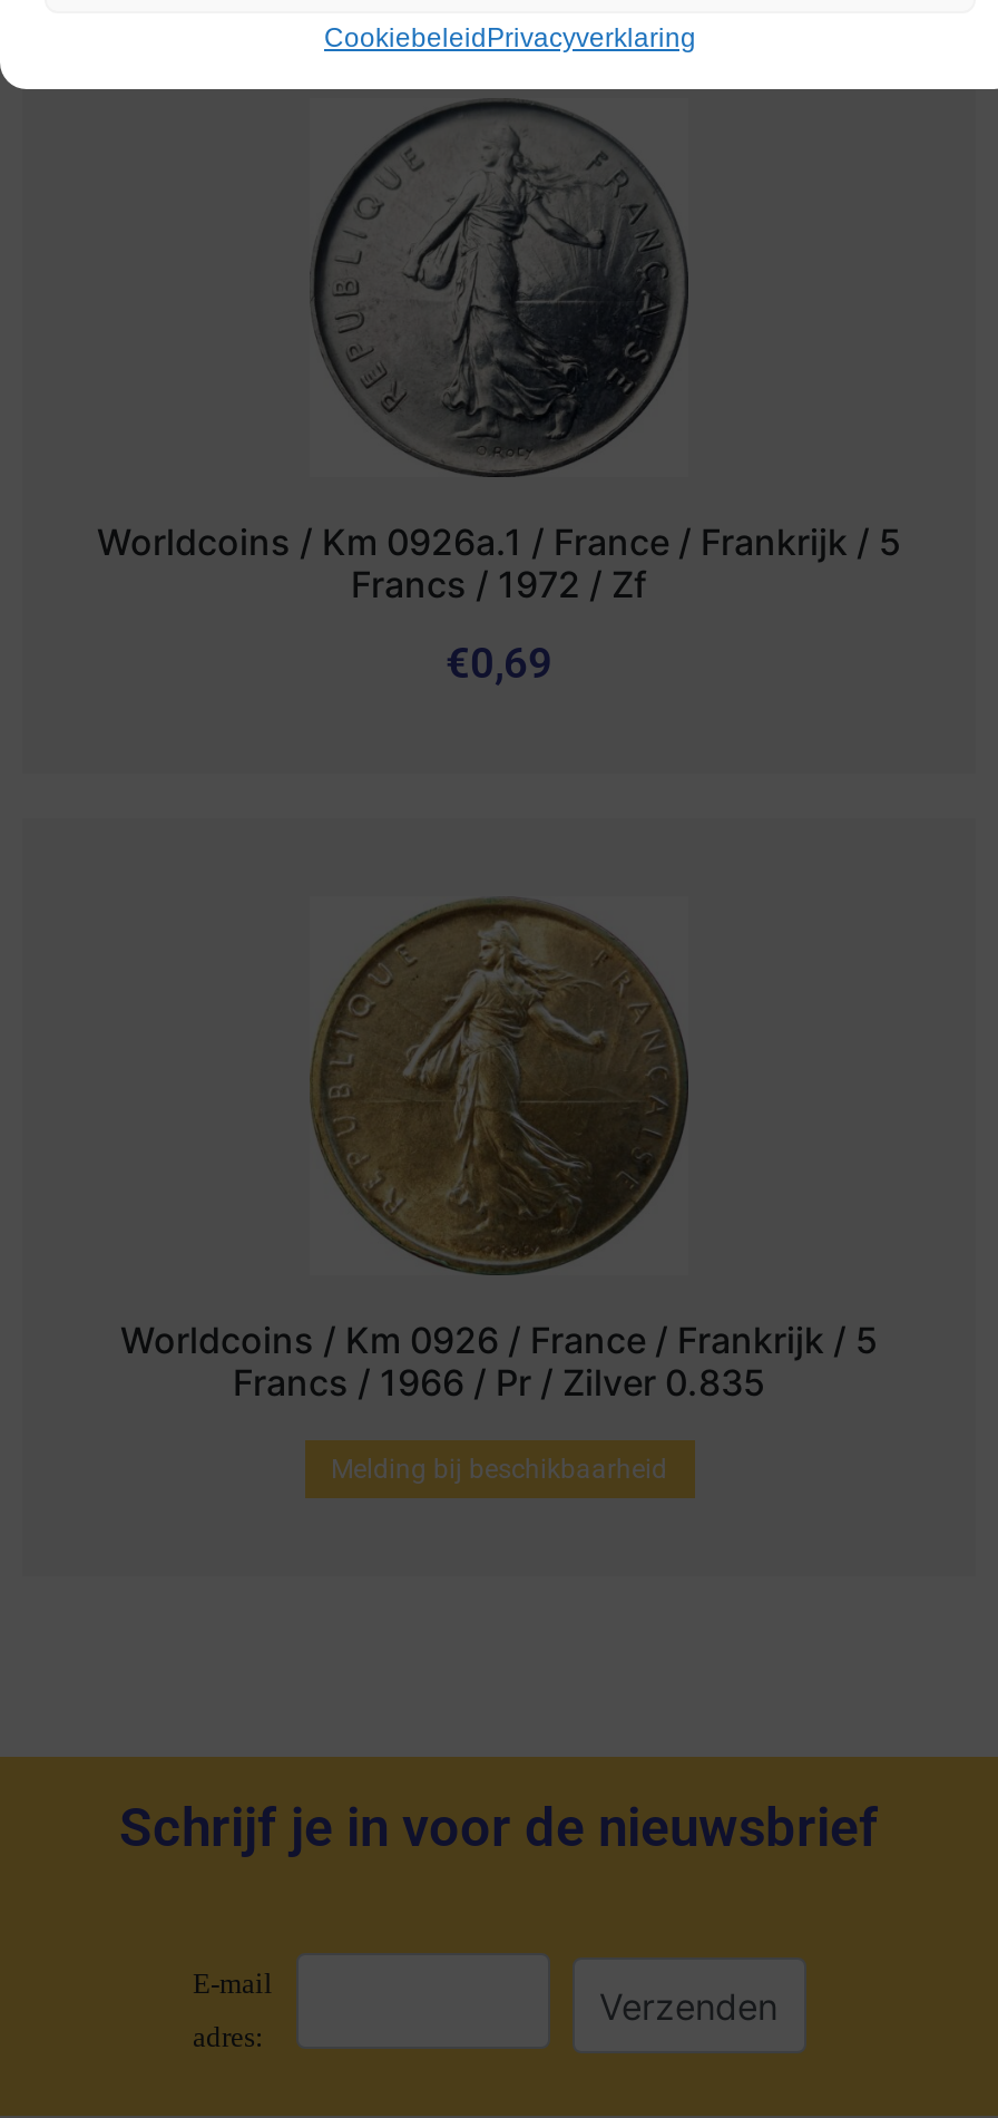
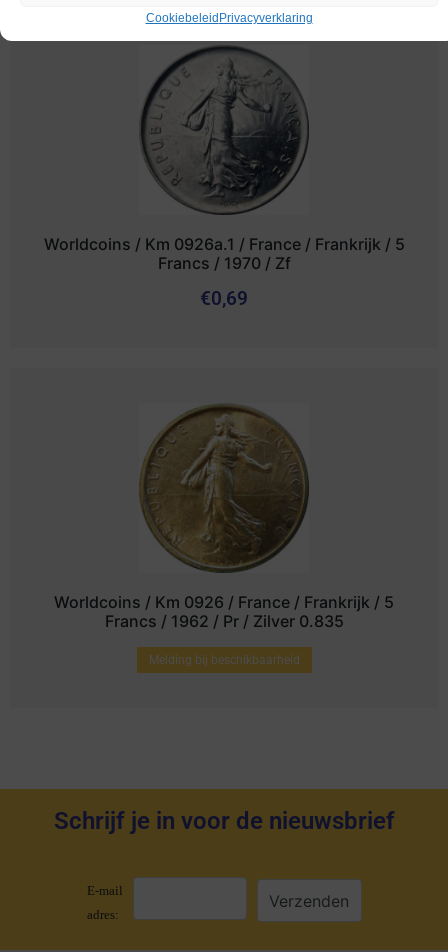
- Francs / 1972 / Zf
+ Francs / 1970 / Zf

- Francs / 1966 / Pr / Zilver 0.835
+ Francs / 1962 / Pr / Zilver 0.835
